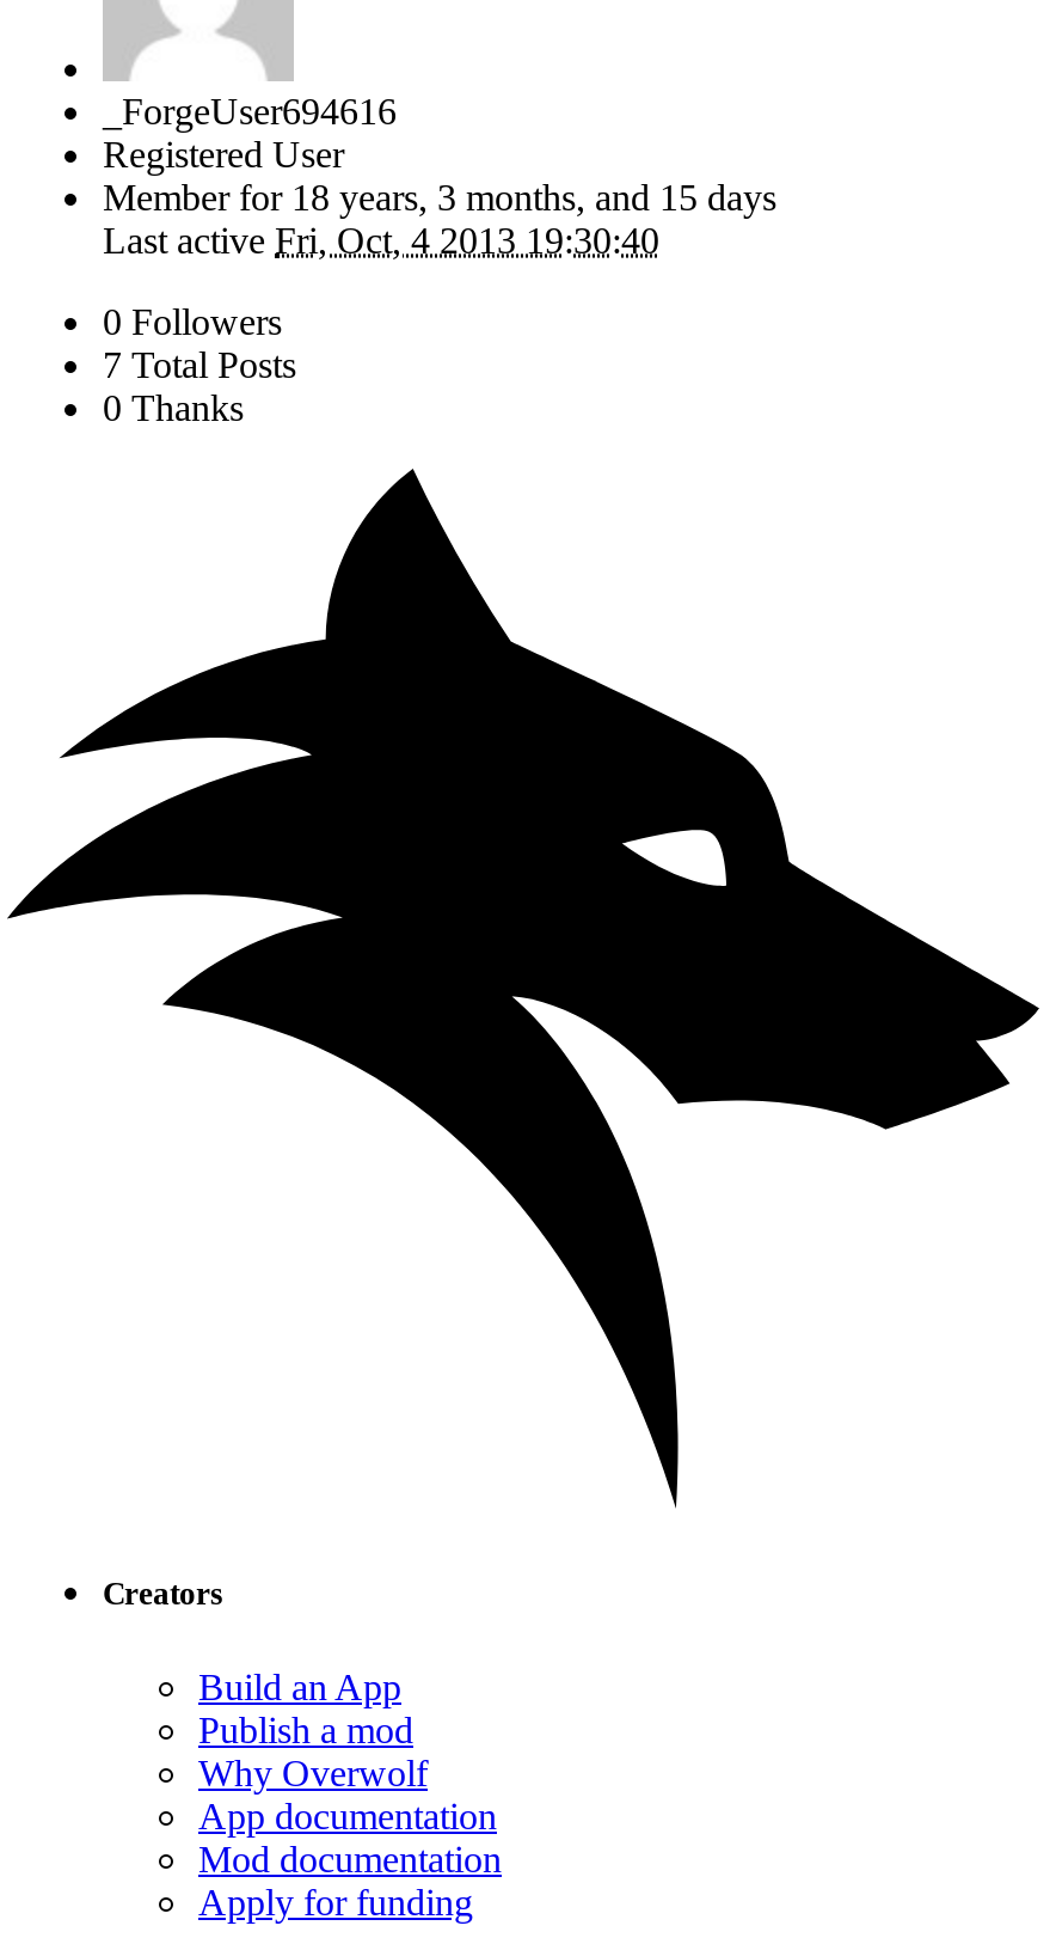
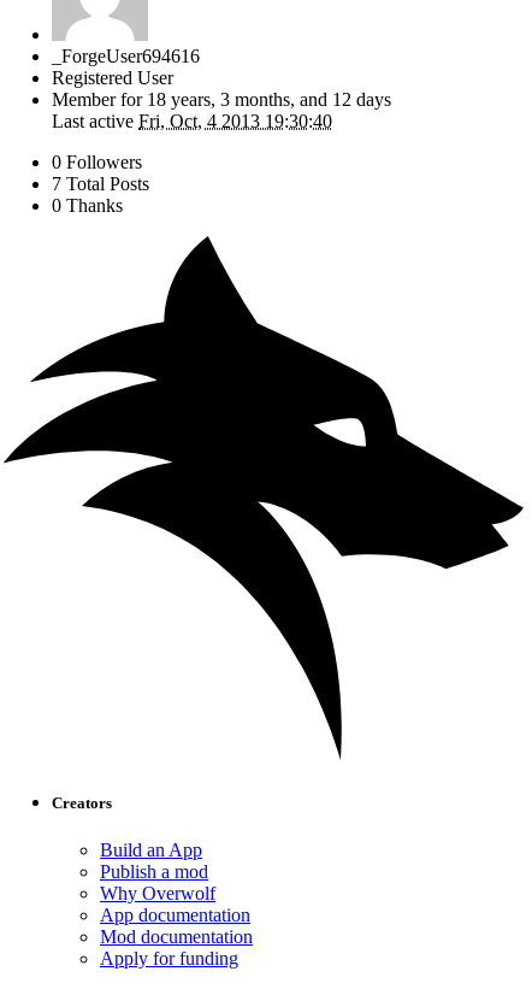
- Member for 18 years, 3 months, and 15 days
+ Member for 18 years, 3 months, and 12 days
